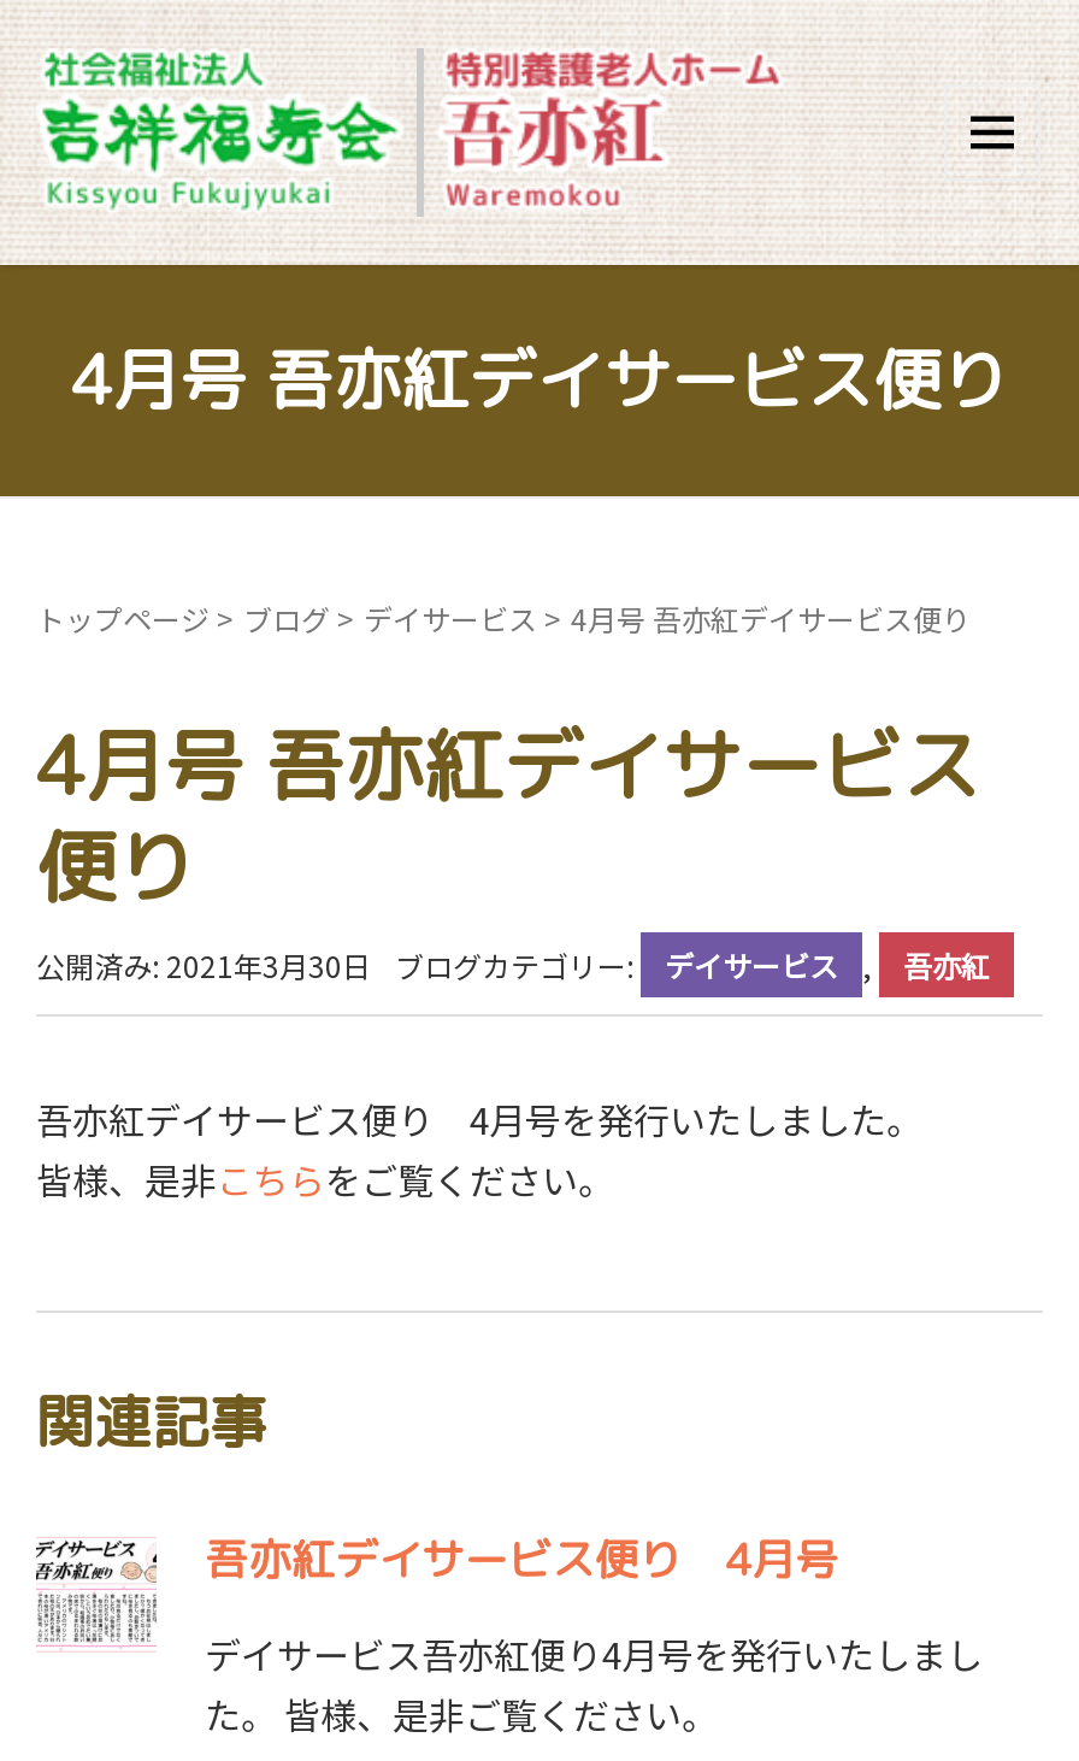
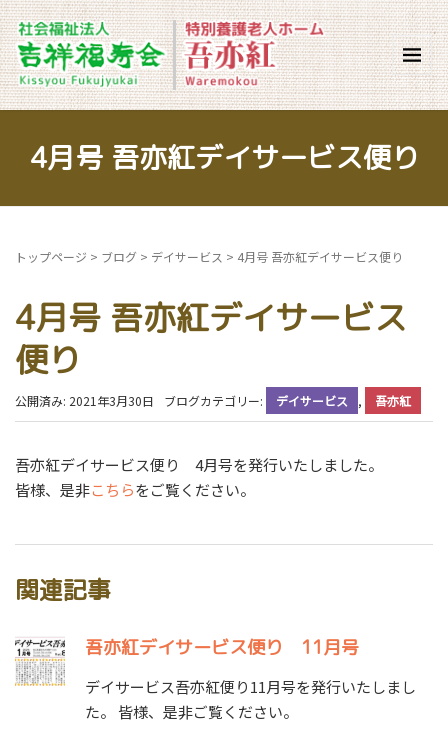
- [image]
- 吾亦紅デイサービス便り 4月号
+ [image]
+ 吾亦紅デイサービス便り 11月号

- デイサービス吾亦紅便り4月号を発行いたしまし
+ デイサービス吾亦紅便り11月号を発行いたしまし
